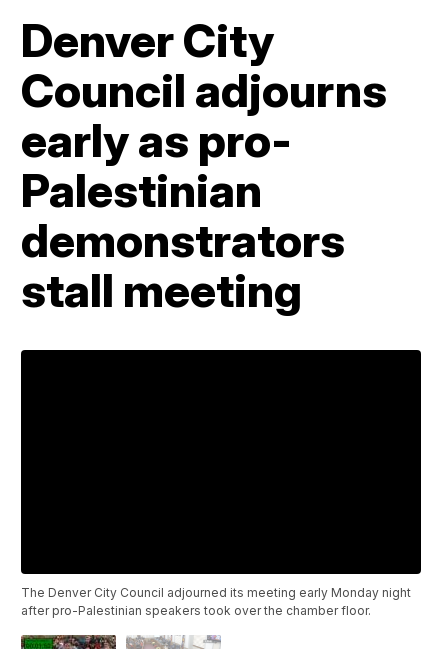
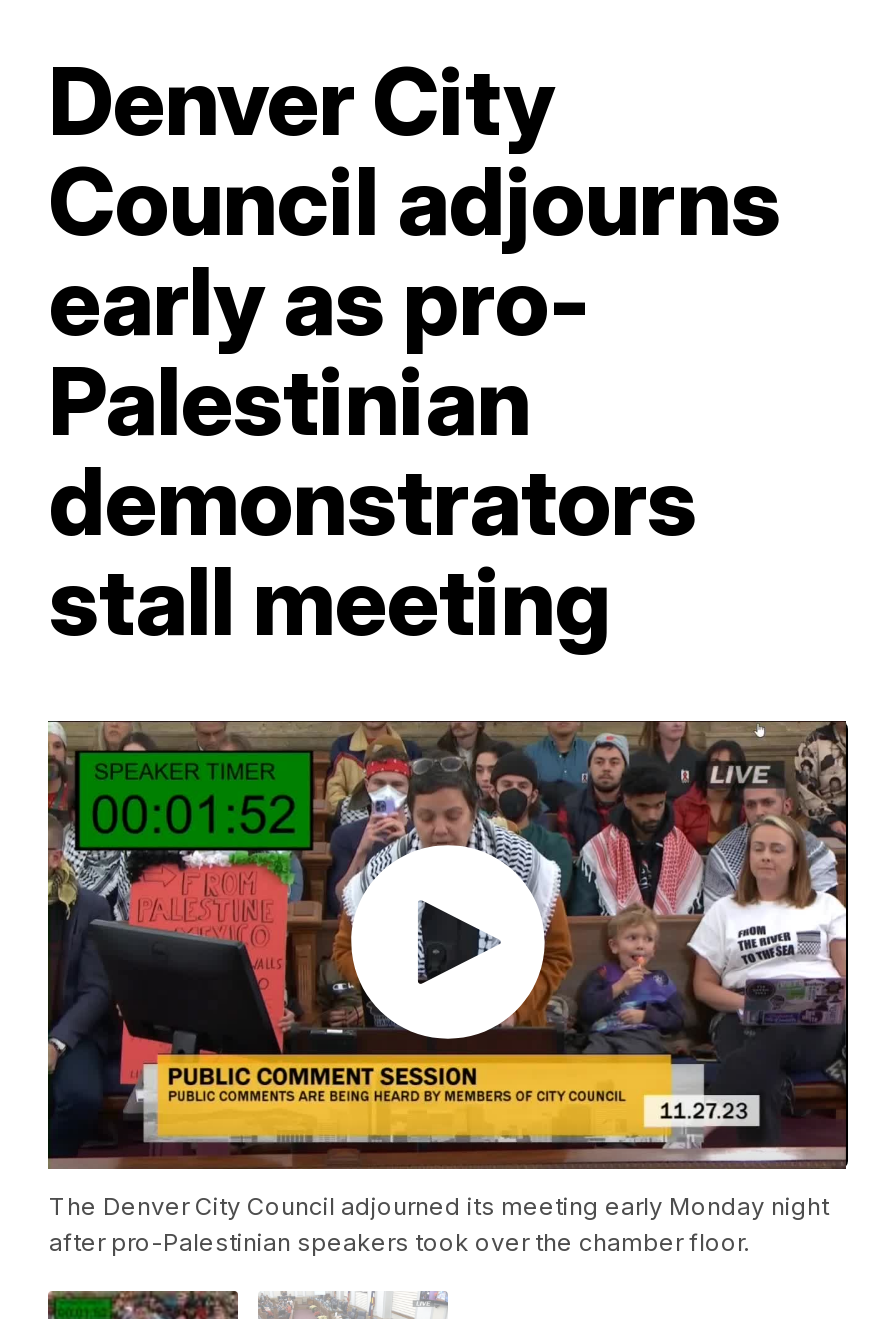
+ [image]
